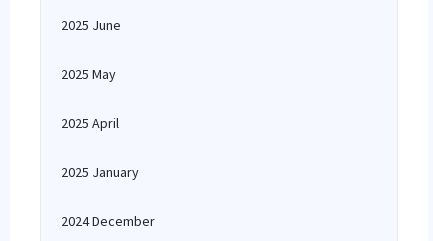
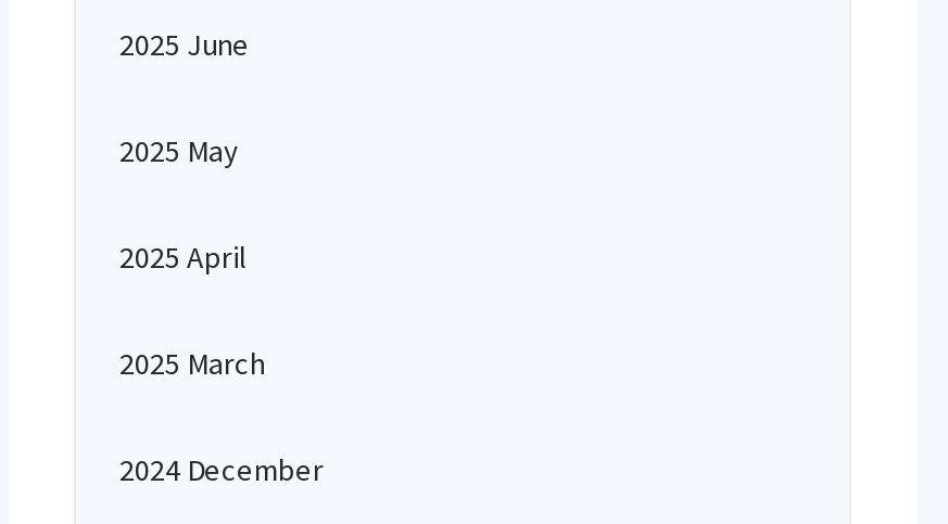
- 2025 January
+ 2025 March
